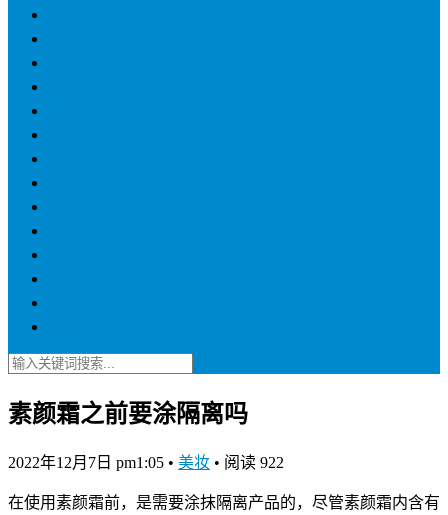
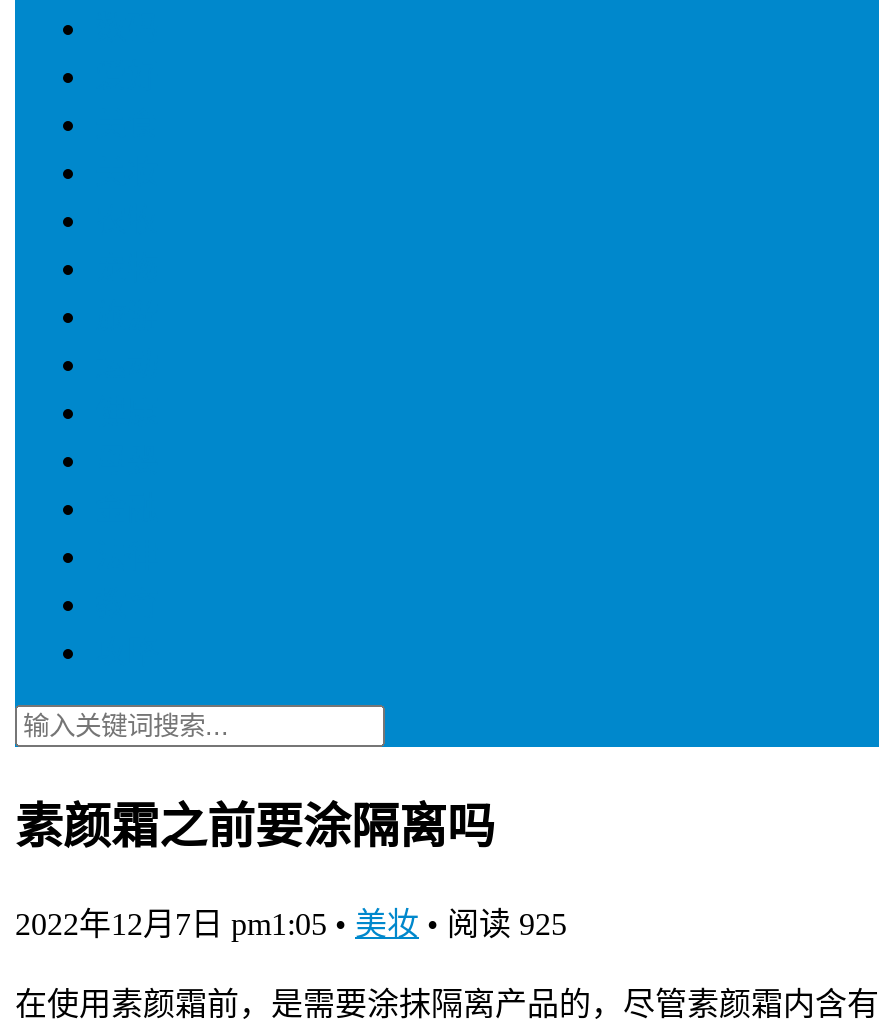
- 2022年12月7日 pm1:05 • 美妆 • 阅读 922
+ 2022年12月7日 pm1:05 • 美妆 • 阅读 925
